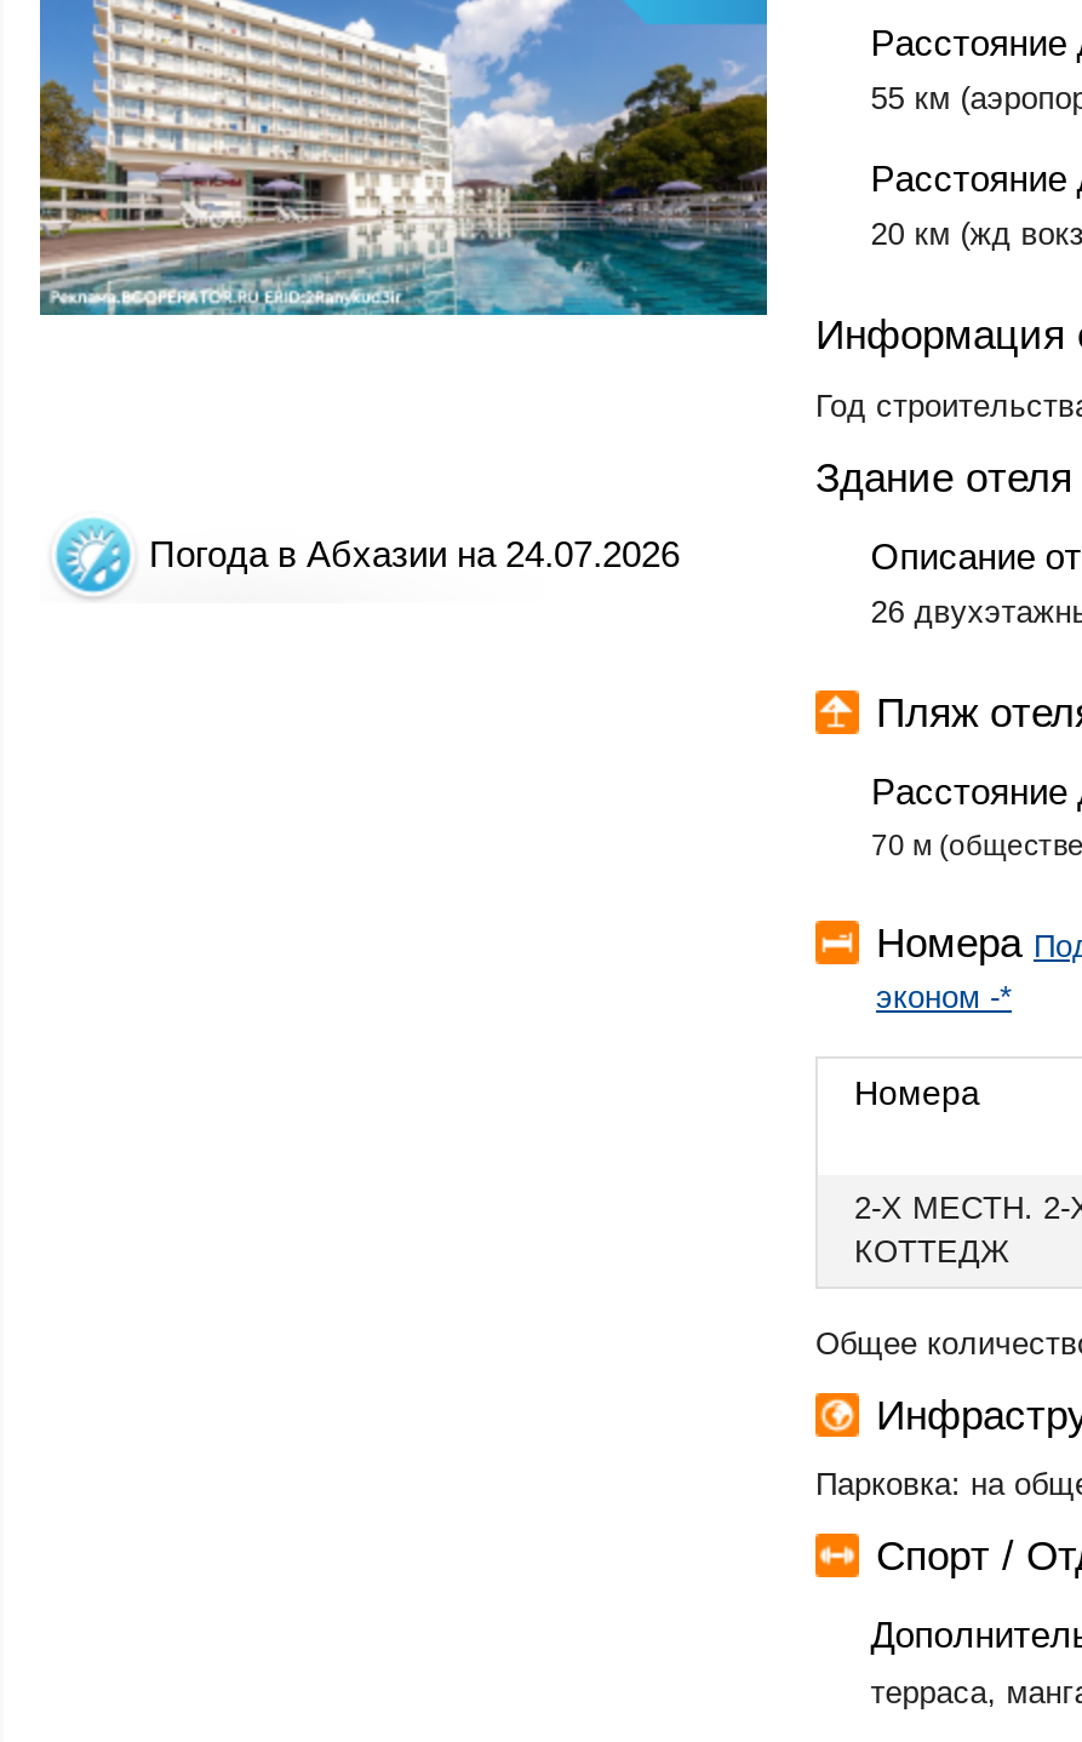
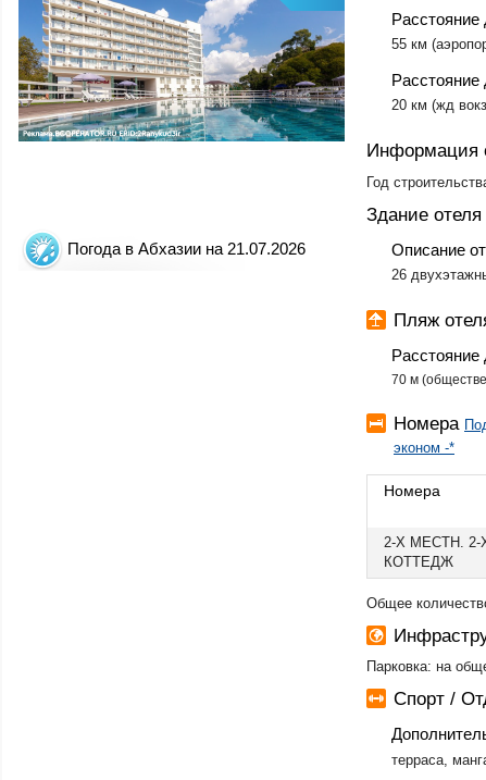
- Погода в Абхазии на 24.07.2026
+ Погода в Абхазии на 21.07.2026
